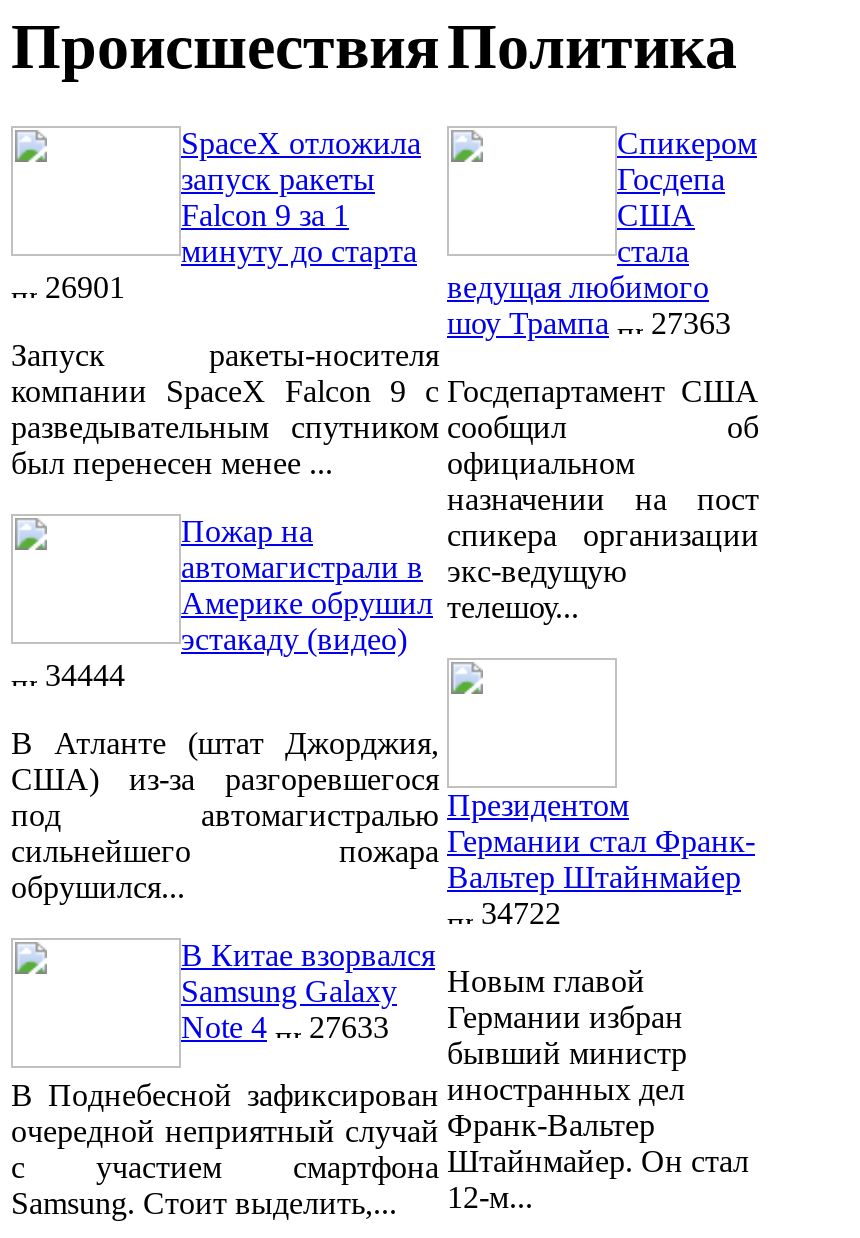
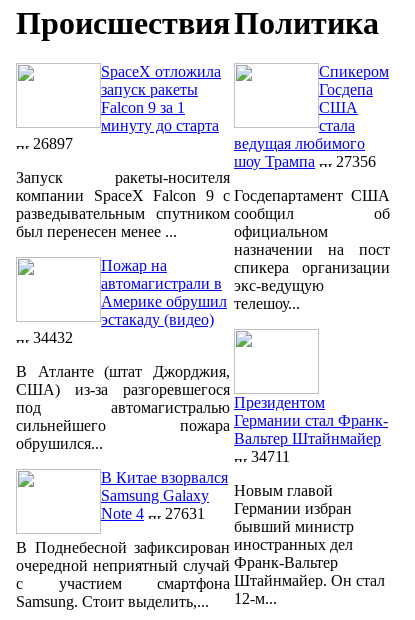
- 26901
+ 26897

- шоу Трампа 27363
+ шоу Трампа 27356

- 34444
+ 34432

- 34722
+ 34711

- Note 4 27633 Германии избран
+ Note 4 27631 Германии избран
